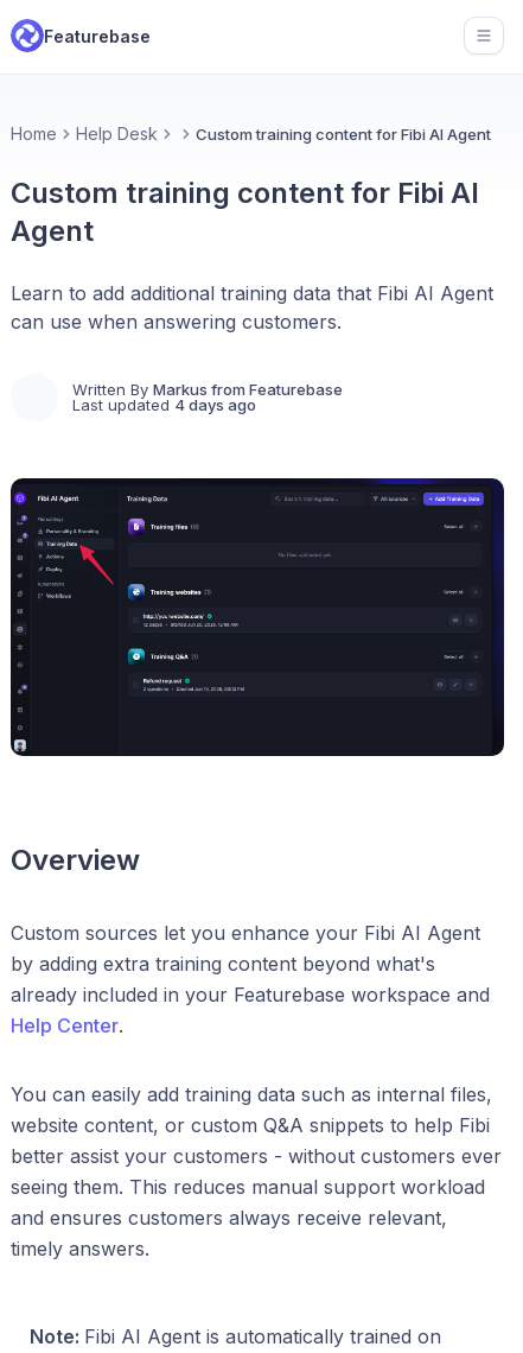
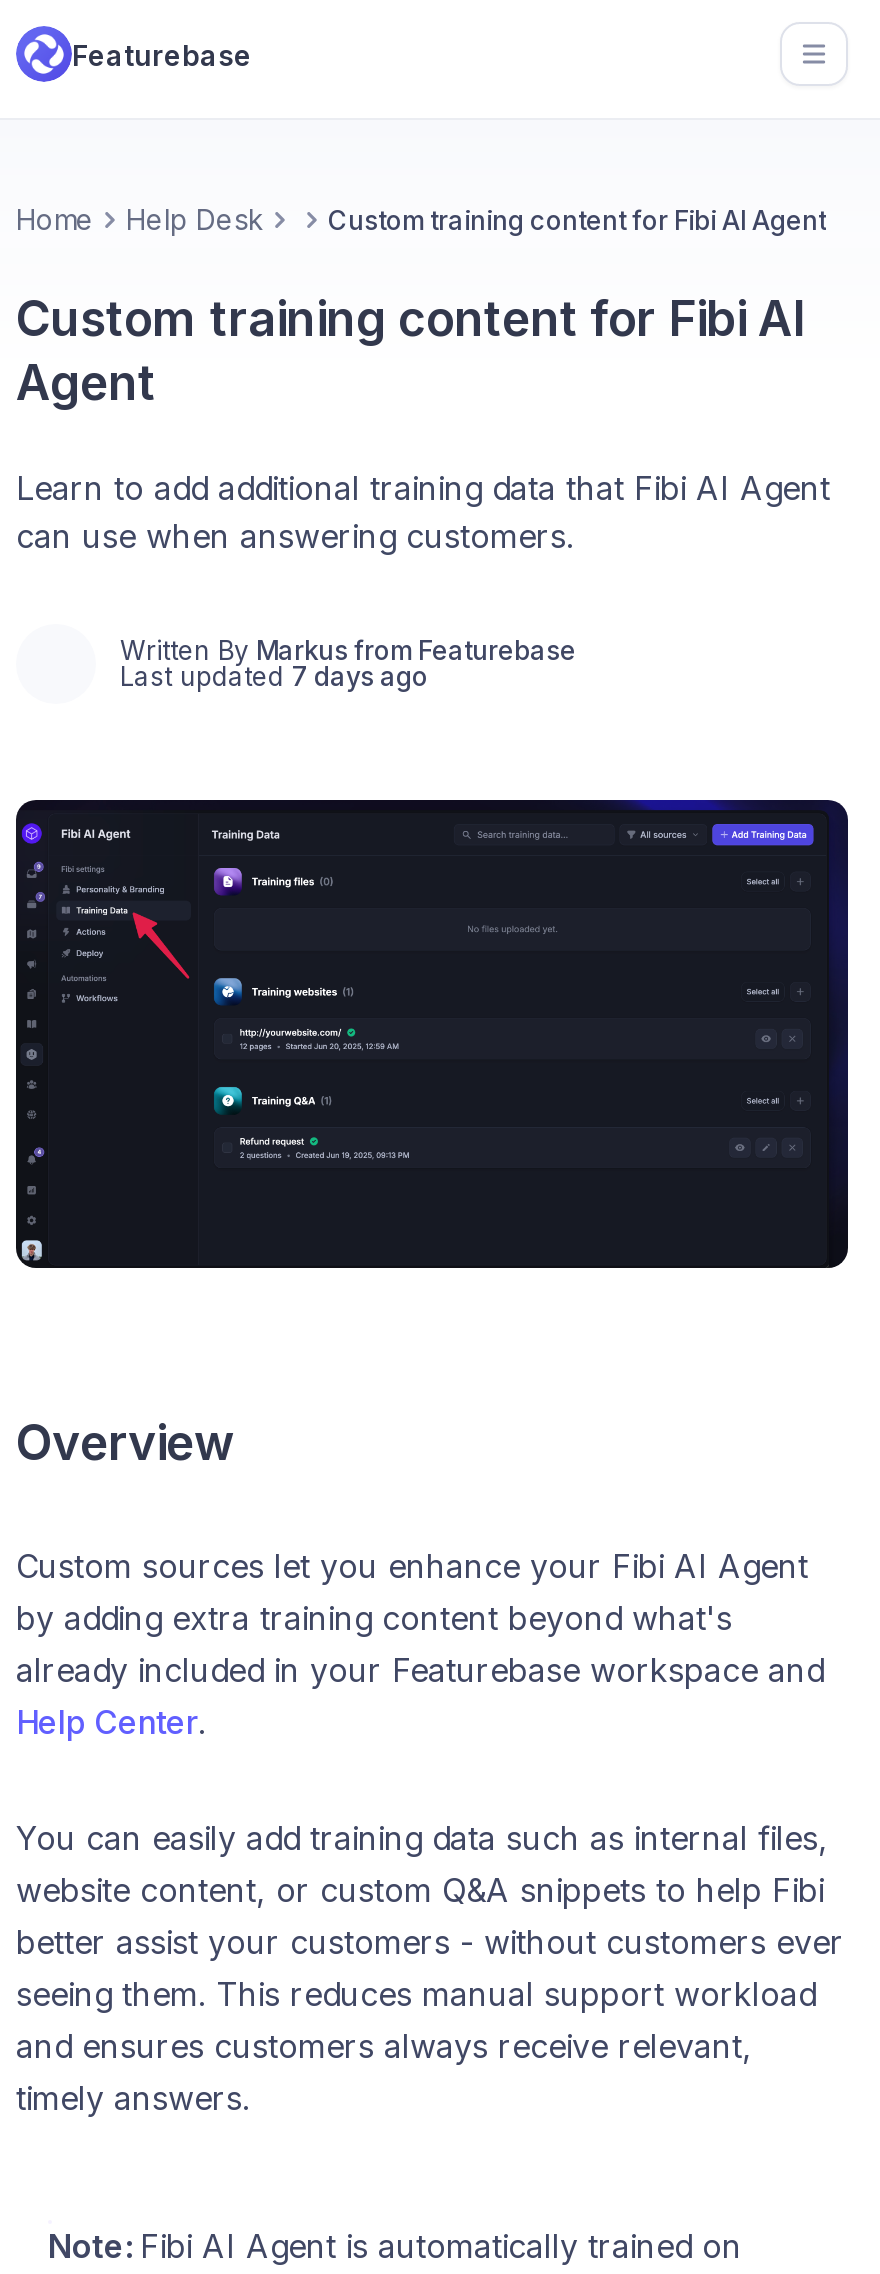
- Last updated 4 days ago
+ Last updated 7 days ago
